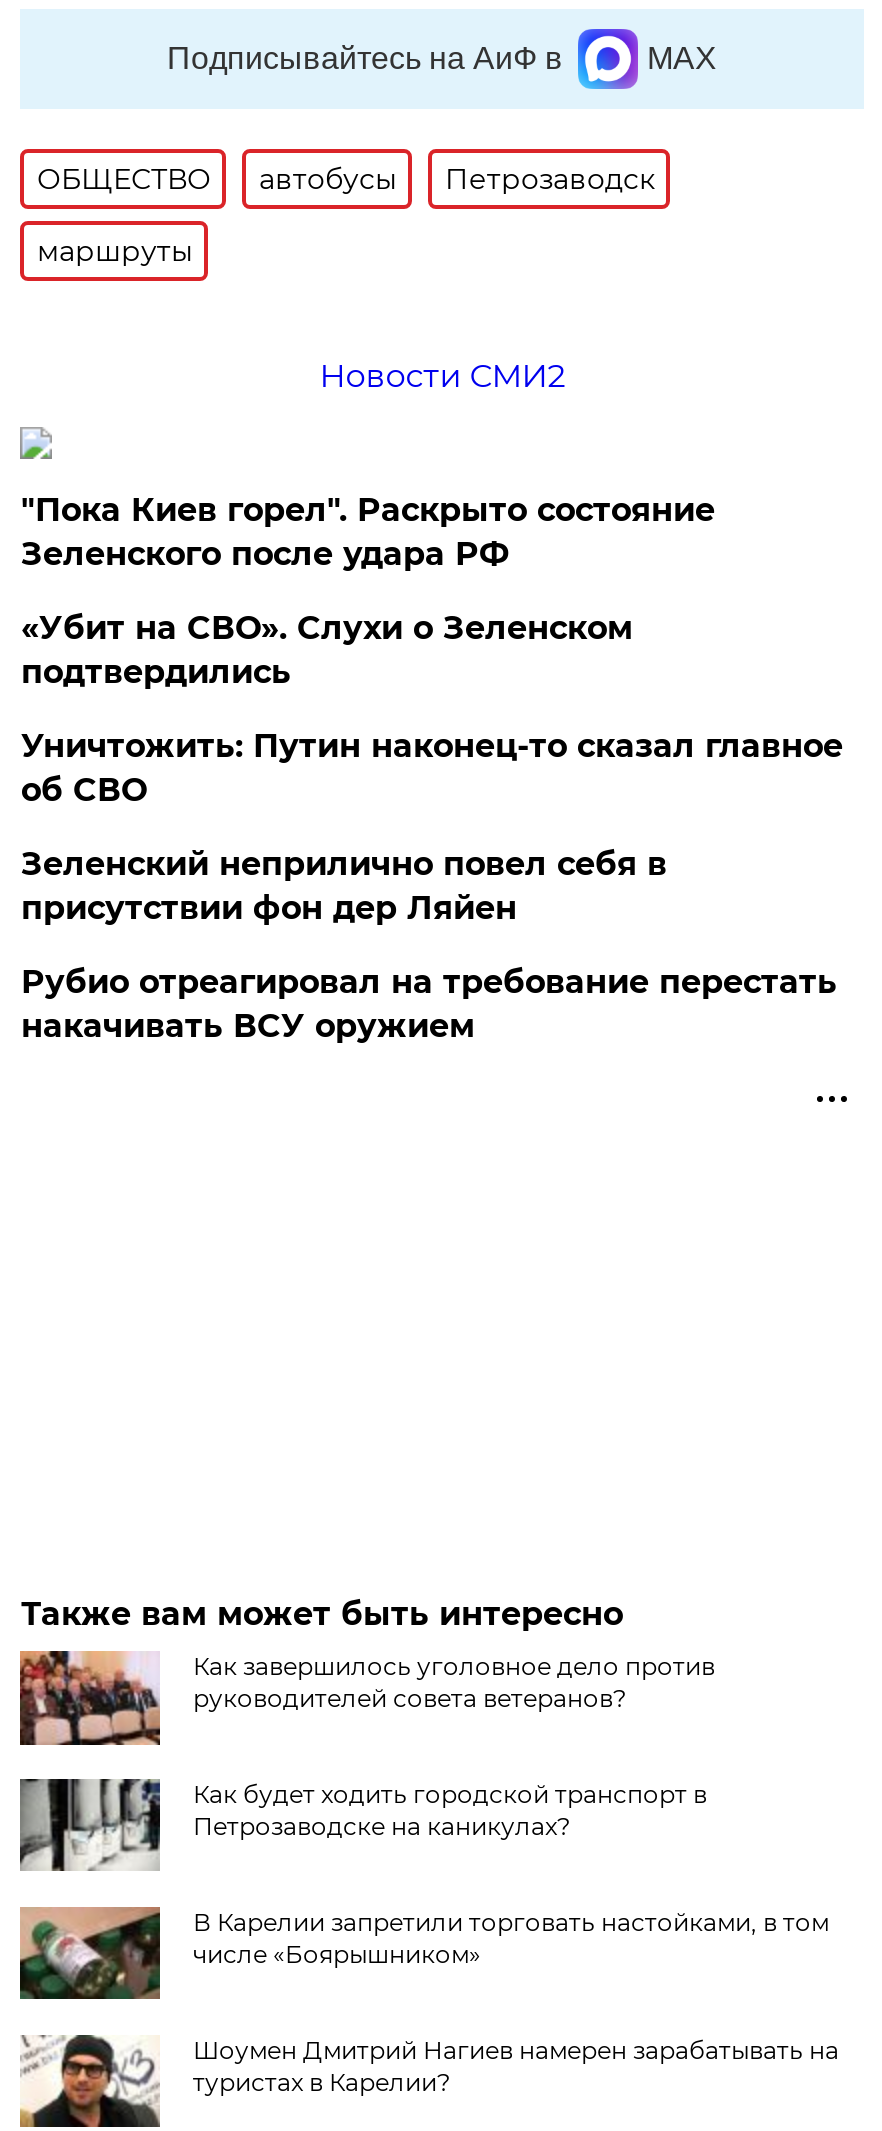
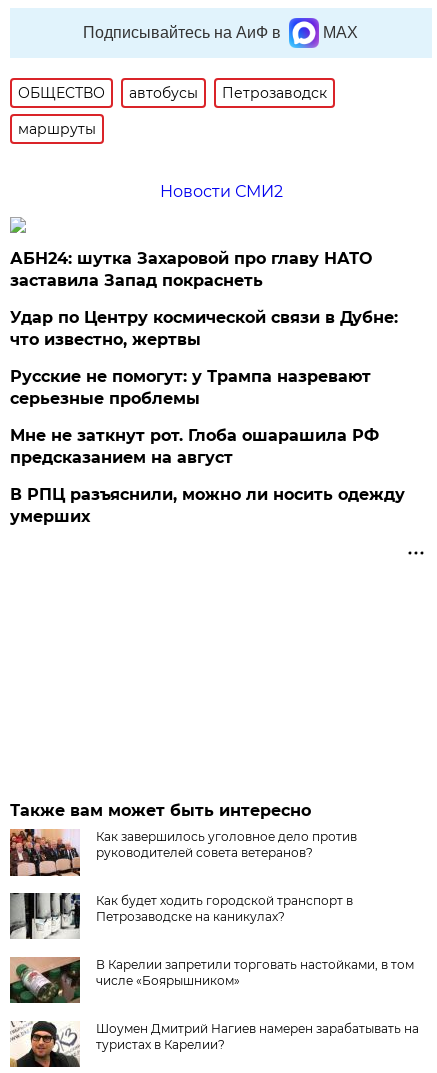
- "Пока Киев горел". Раскрыто состояние
- Зеленского после удара РФ
+ АБН24: шутка Захаровой про главу НАТО
+ заставила Запад покраснеть

- «Убит на СВО». Слухи о Зеленском
- подтвердились
+ Удар по Центру космической связи в Дубне:
+ что известно, жертвы

- Уничтожить: Путин наконец-то сказал главное
- об СВО
+ Русские не помогут: у Трампа назревают
+ серьезные проблемы

- Зеленский неприлично повел cебя в
- присутствии фон дер Ляйен
+ Мне не заткнут рот. Глоба ошарашила РФ
+ предсказанием на август

- Рубио отреагировал на требование перестать
- накачивать ВСУ оружием
+ В РПЦ разъяснили, можно ли носить одежду
+ умерших
